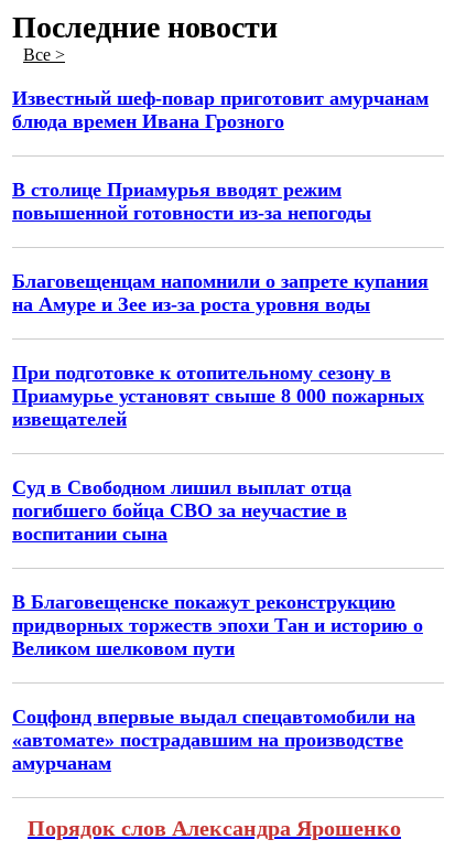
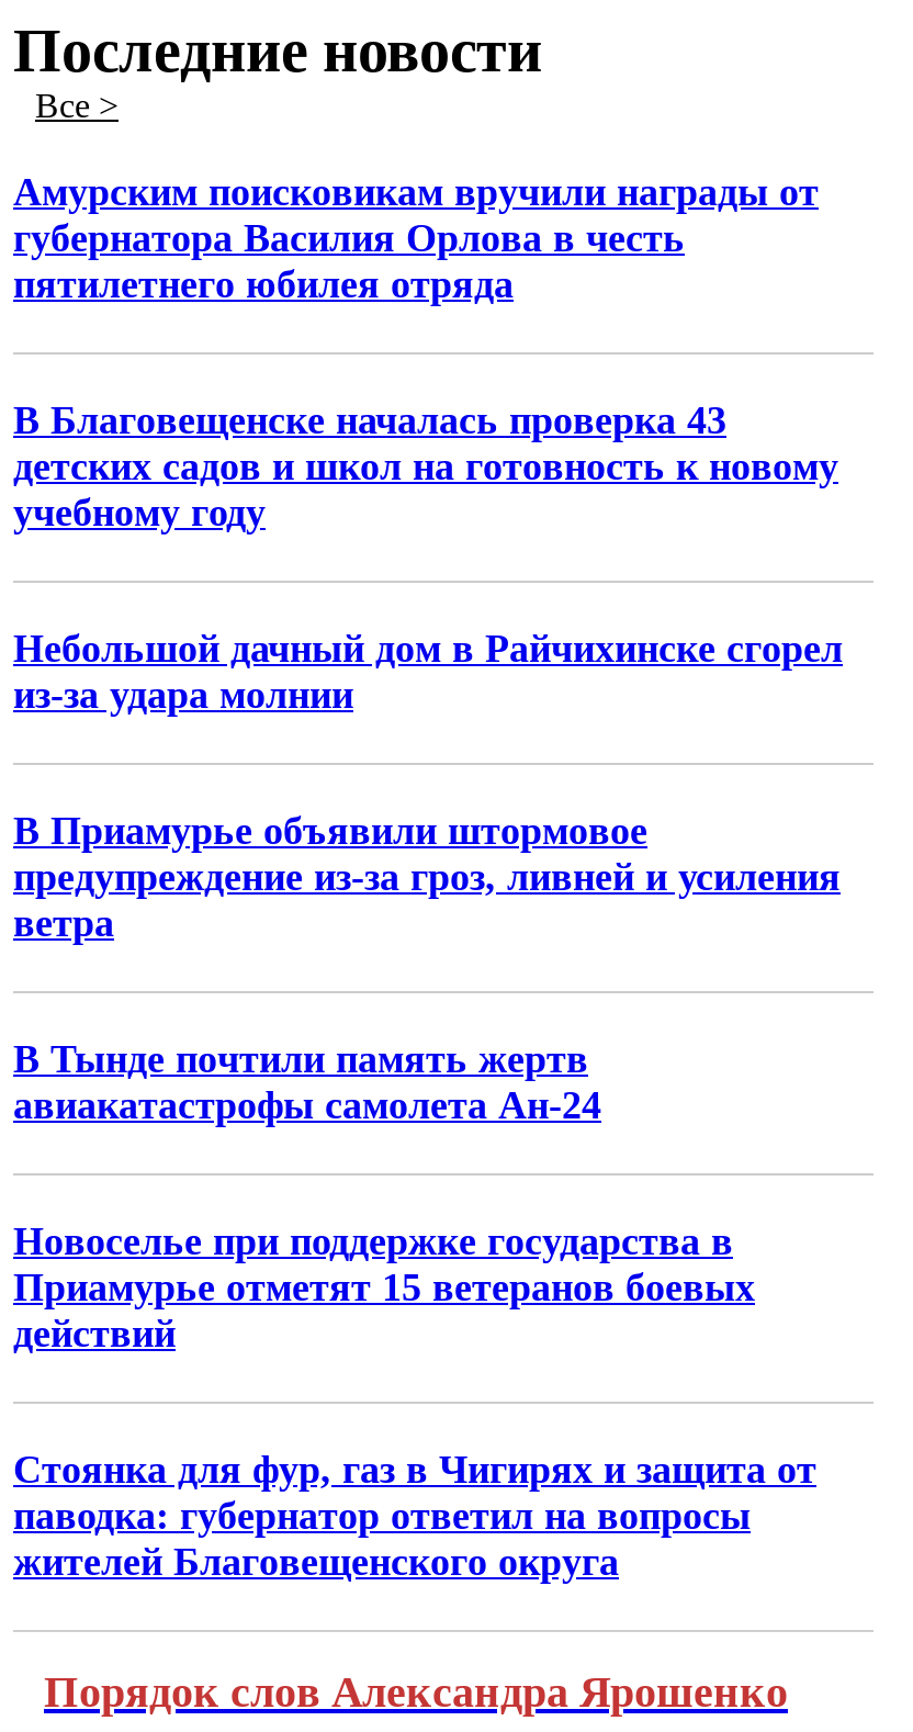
- Известный шеф-повар приготовит амурчанам
- блюда времен Ивана Грозного
+ Амурским поисковикам вручили награды от
+ губернатора Василия Орлова в честь
+ пятилетнего юбилея отряда

- В столице Приамурья вводят режим
- повышенной готовности из-за непогоды
+ В Благовещенске началась проверка 43
+ детских садов и школ на готовность к новому
+ учебному году

- Благовещенцам напомнили о запрете купания
- на Амуре и Зее из-за роста уровня воды
+ Небольшой дачный дом в Райчихинске сгорел
+ из-за удара молнии

- При подготовке к отопительному сезону в
- Приамурье установят свыше 8 000 пожарных
- извещателей
+ В Приамурье объявили штормовое
+ предупреждение из-за гроз, ливней и усиления
+ ветра

- Суд в Свободном лишил выплат отца
- погибшего бойца СВО за неучастие в
- воспитании сына
+ В Тынде почтили память жертв
+ авиакатастрофы самолета Ан-24

- В Благовещенске покажут реконструкцию
- придворных торжеств эпохи Тан и историю о
- Великом шелковом пути
+ Новоселье при поддержке государства в
+ Приамурье отметят 15 ветеранов боевых
+ действий

- Соцфонд впервые выдал спецавтомобили на
- «автомате» пострадавшим на производстве
- амурчанам
+ Стоянка для фур, газ в Чигирях и защита от
+ паводка: губернатор ответил на вопросы
+ жителей Благовещенского округа
